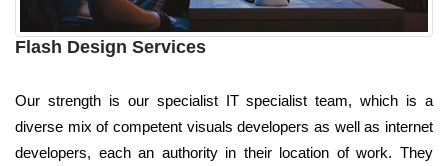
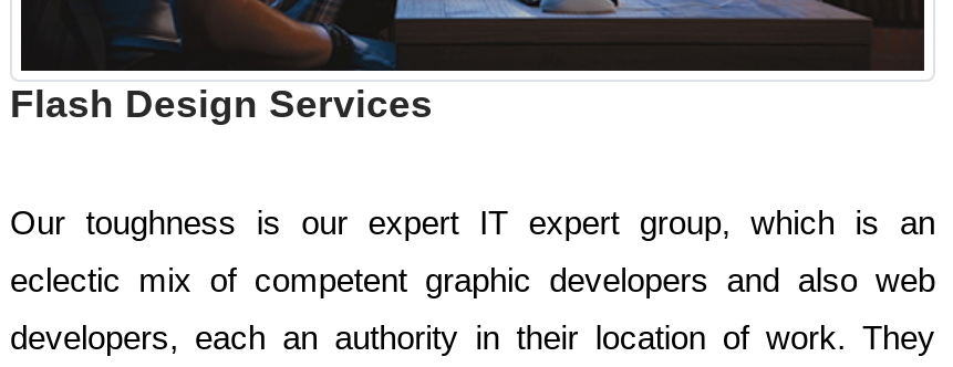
- Our strength is our specialist IT specialist team, which is a
+ Our toughness is our expert IT expert group, which is an

- diverse mix of competent visuals developers as well as internet
+ eclectic mix of competent graphic developers and also web
